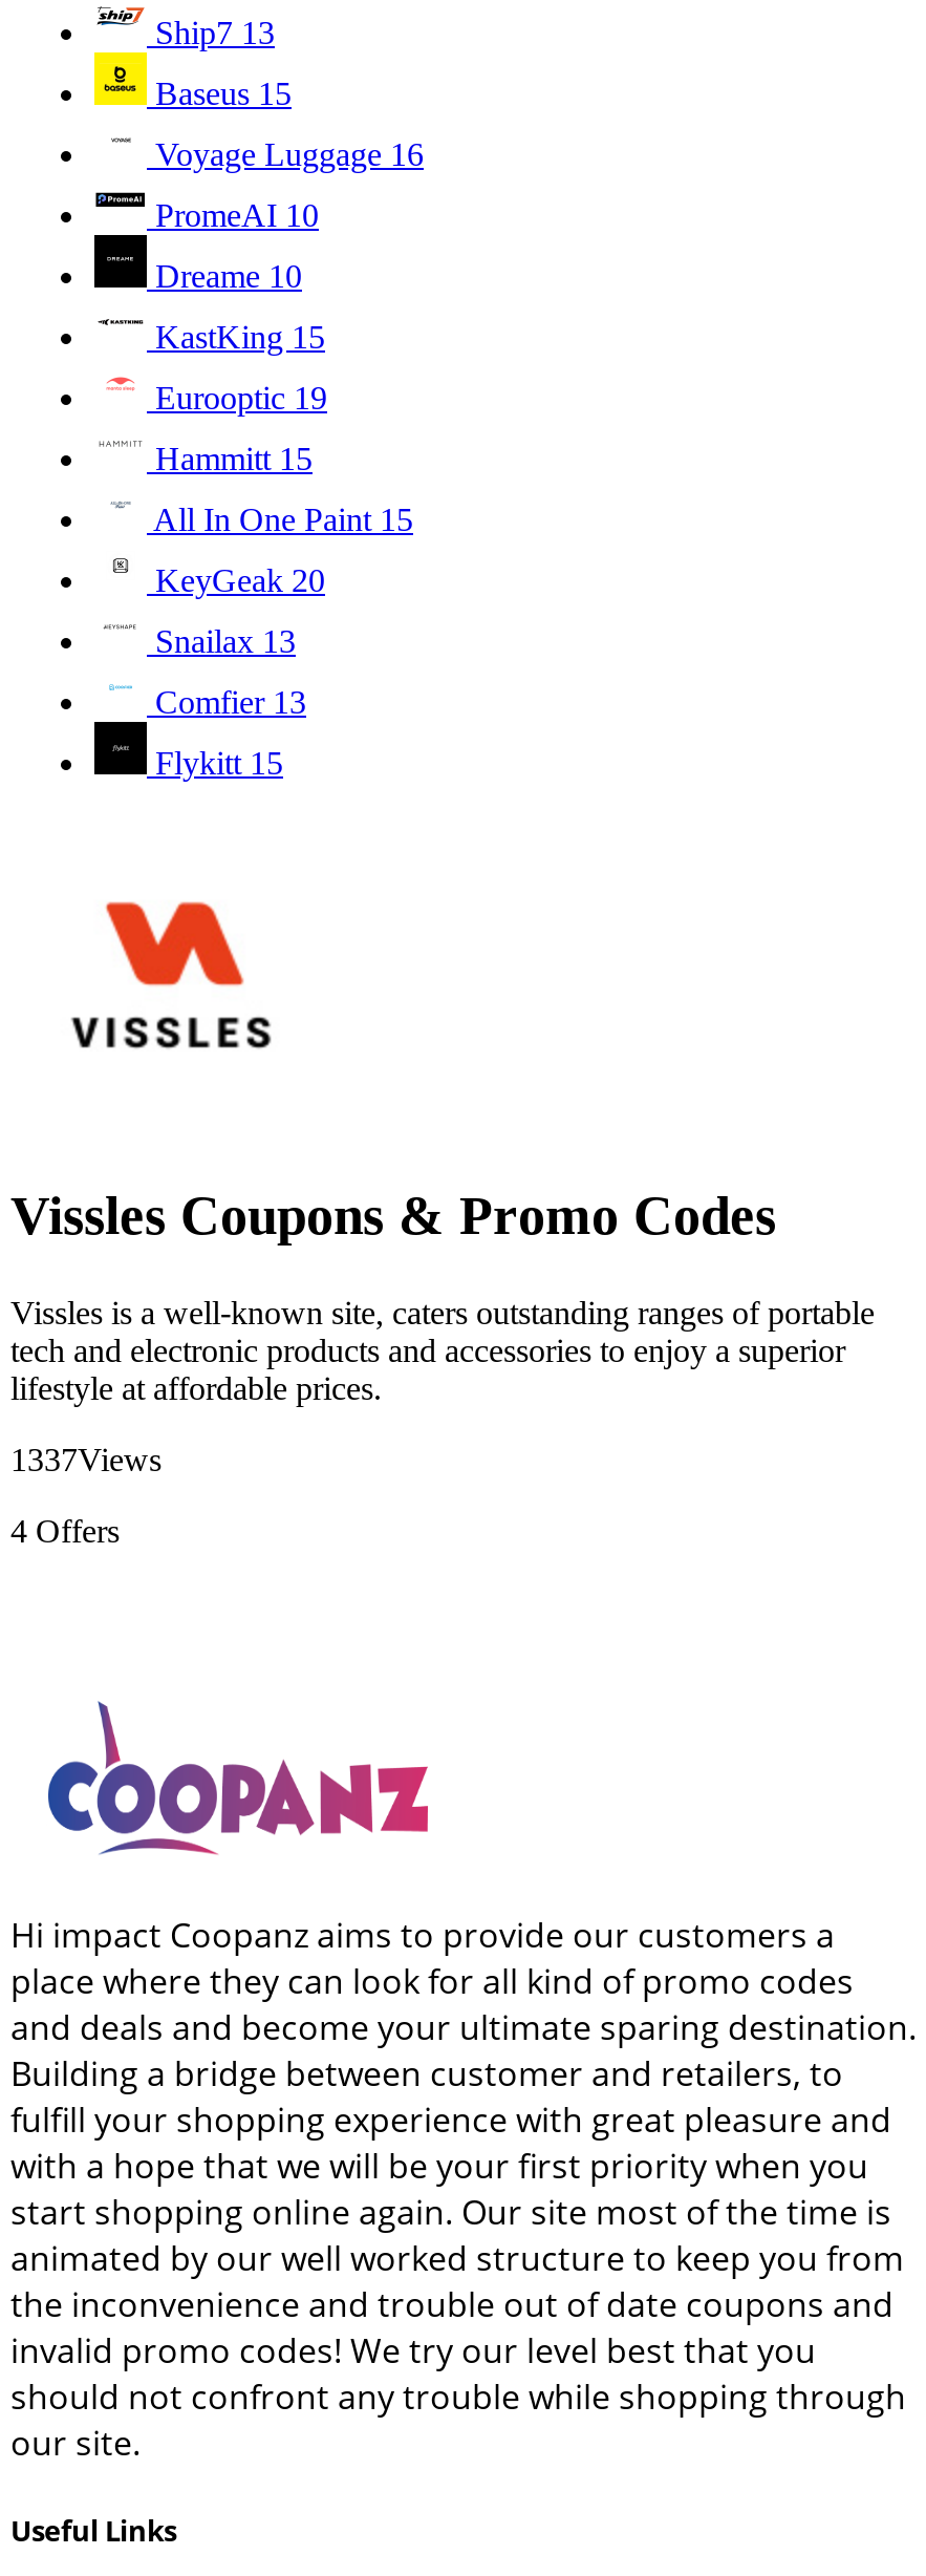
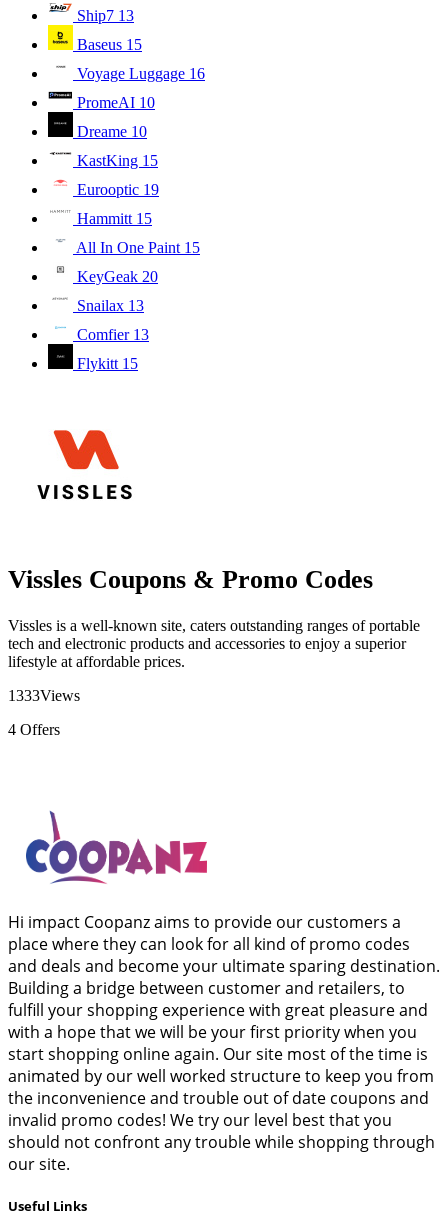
- 1337Views
+ 1333Views
